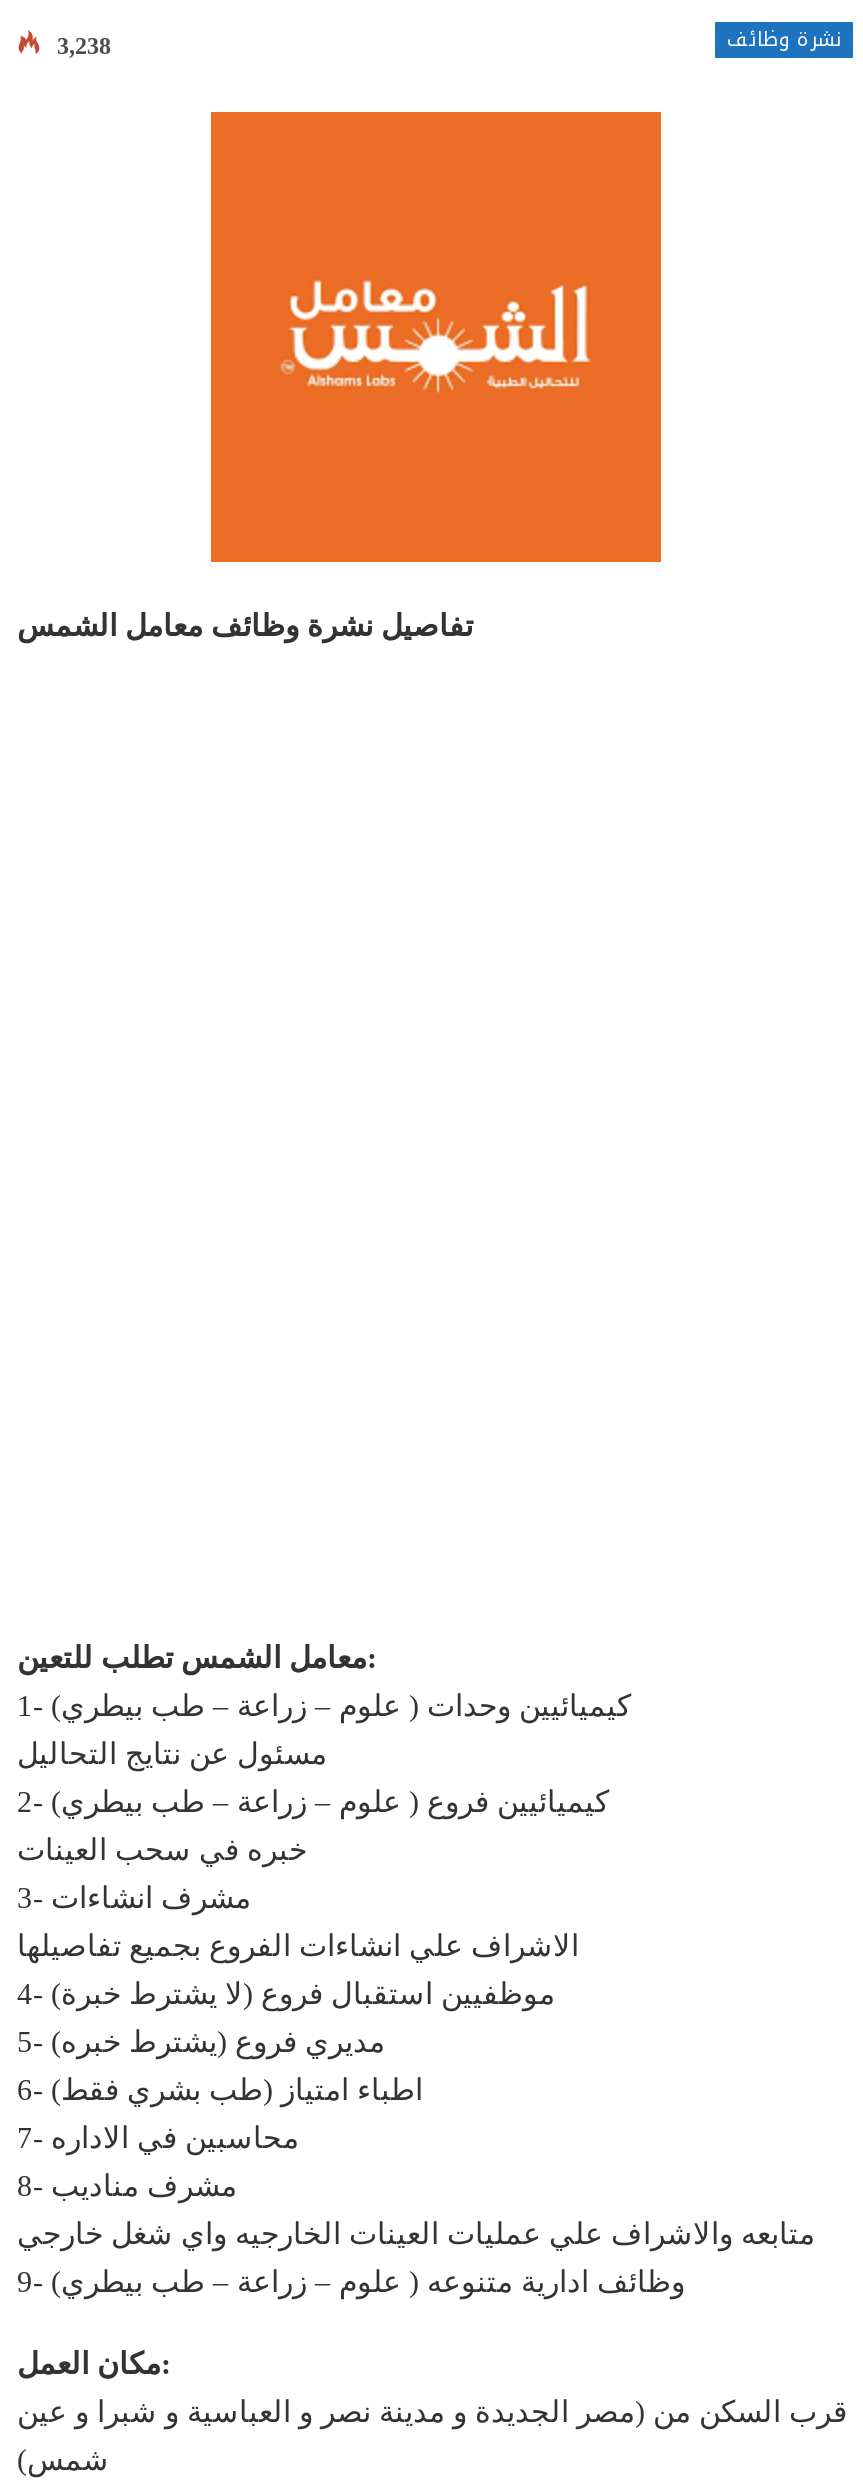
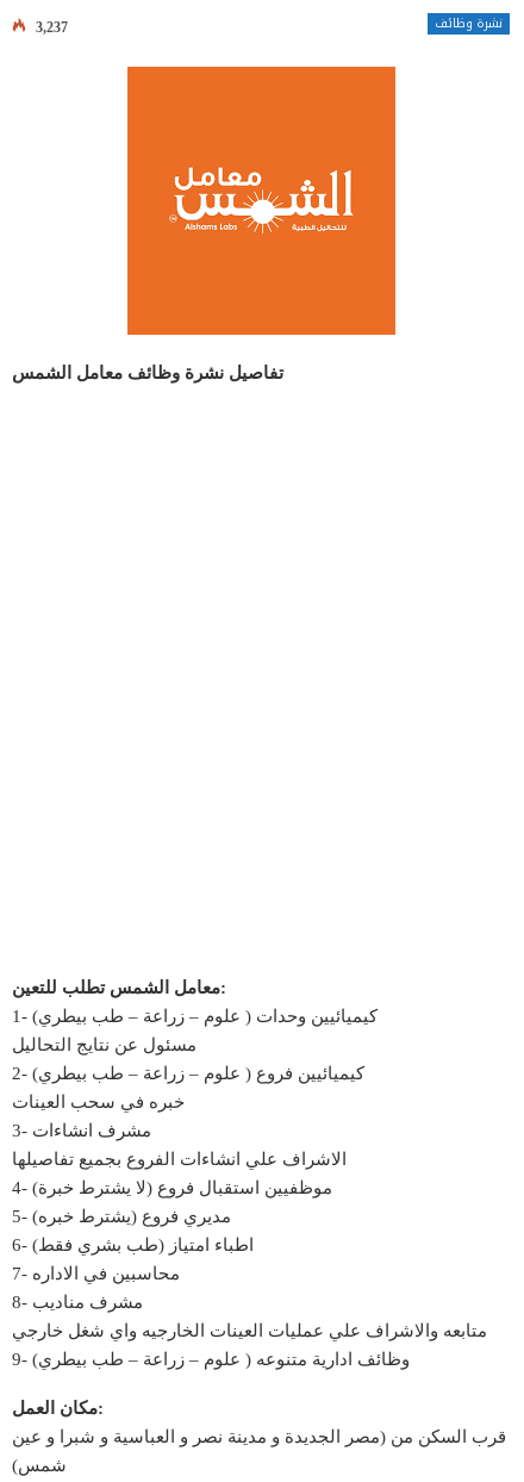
- 3,238
+ 3,237
